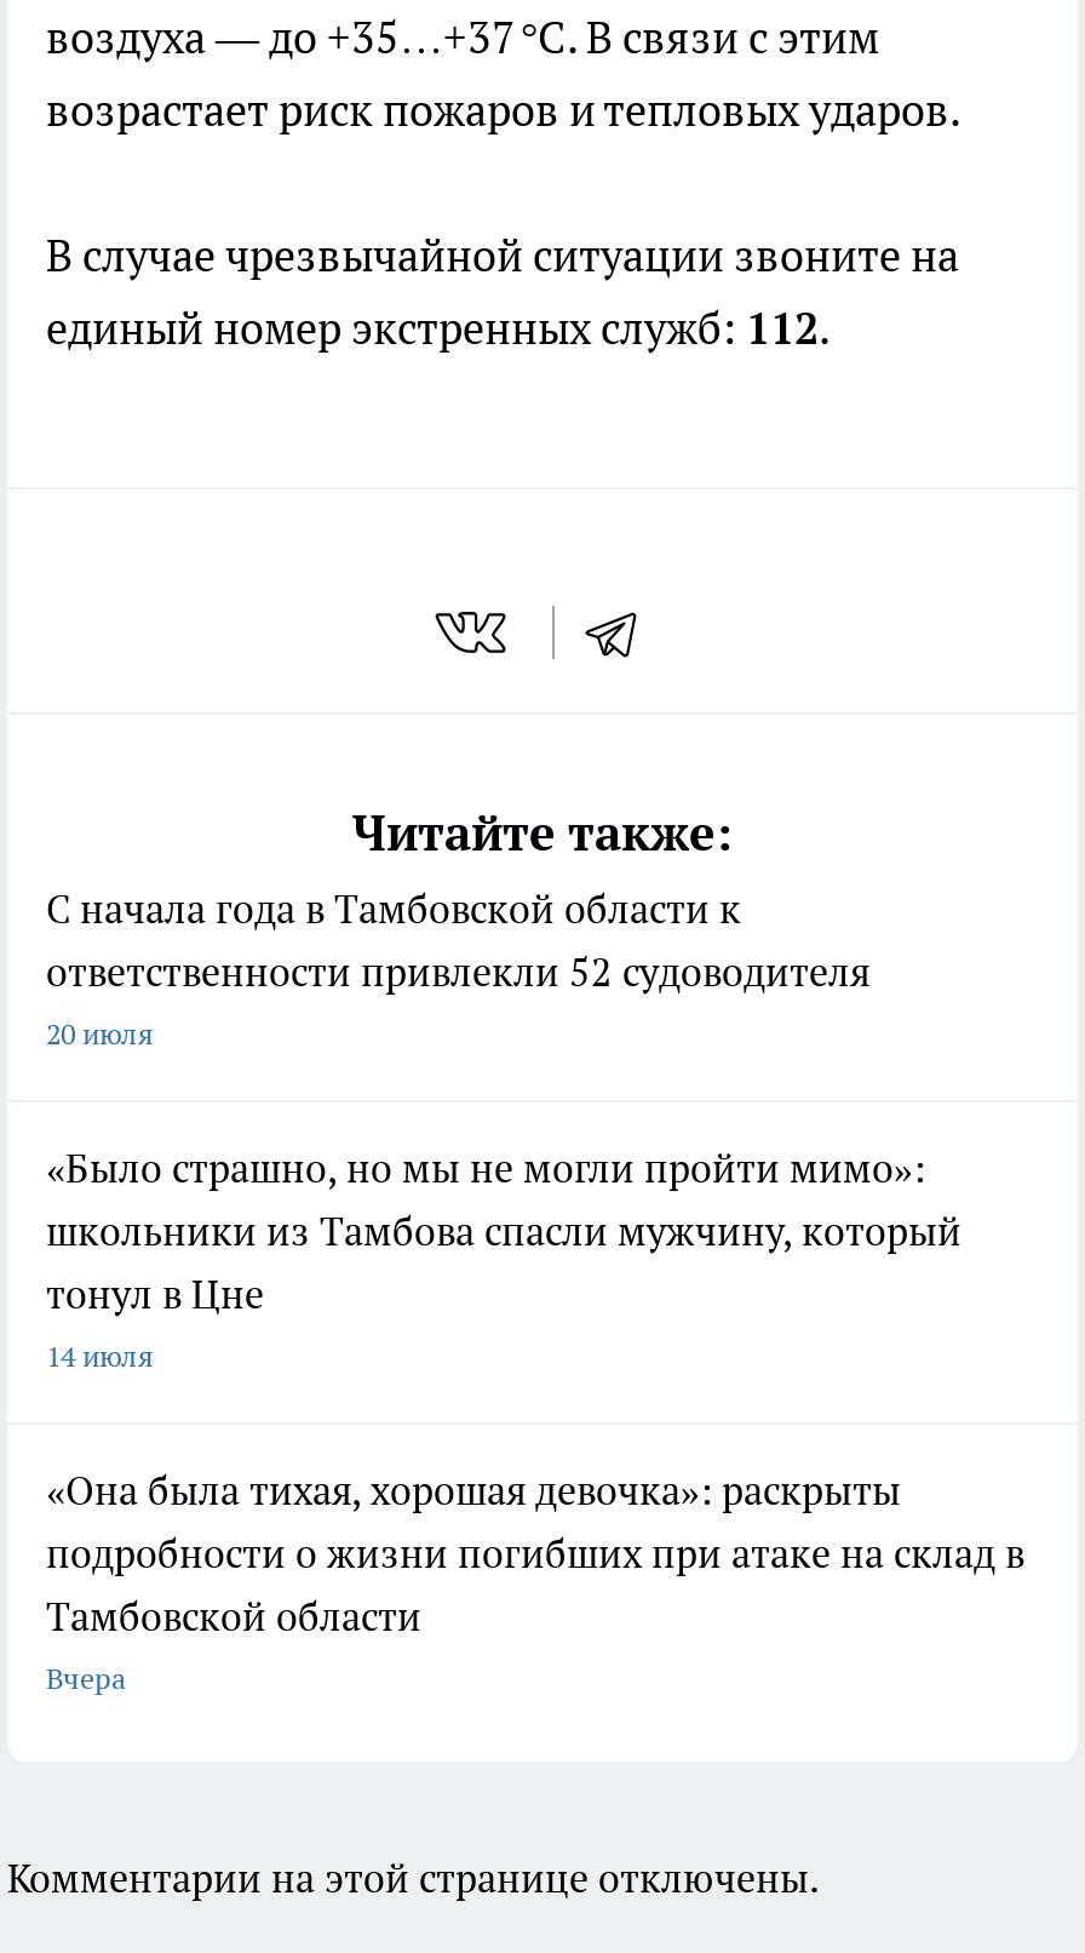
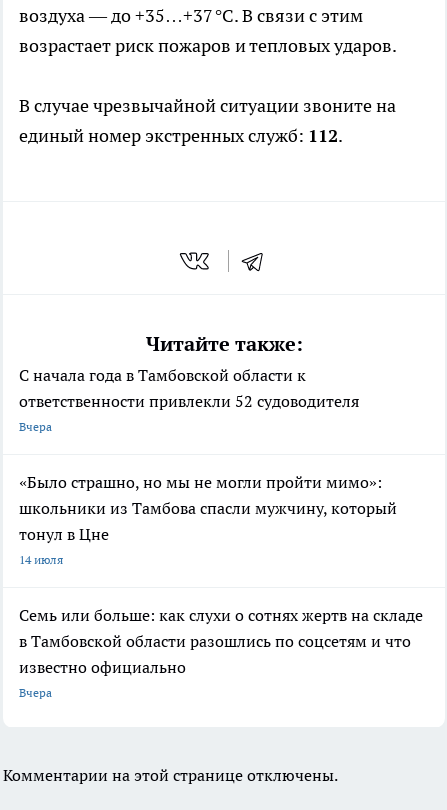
- 20 июля
+ Вчера

- «Она была тихая, хорошая девочка»: раскрыты
- подробности о жизни погибших при атаке на склад в
- Тамбовской области
+ Семь или больше: как слухи о сотнях жертв на складе
+ в Тамбовской области разошлись по соцсетям и что
+ известно официально
